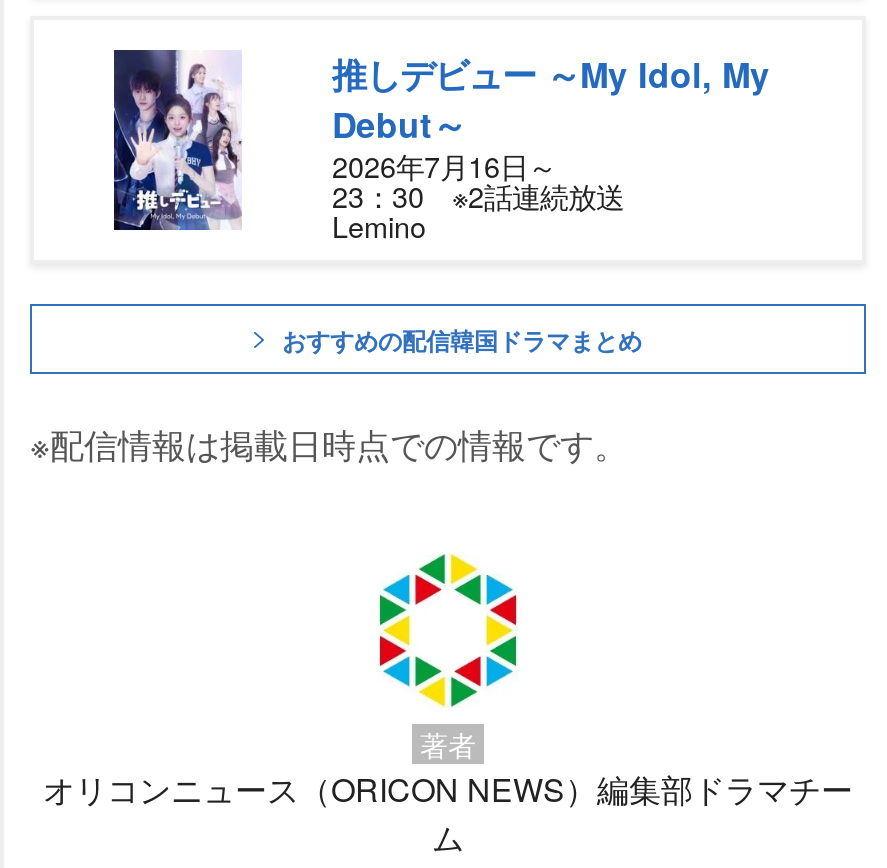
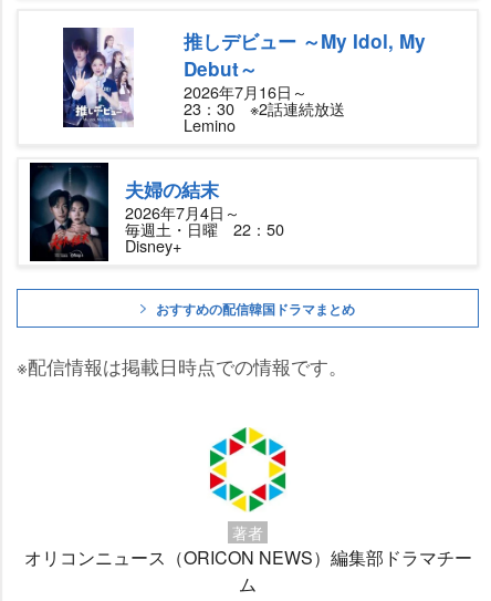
+ [image]
+ 夫婦の結末
+ 2026年7月4日～
+ 毎週土・日曜 22：50
+ Disney+
